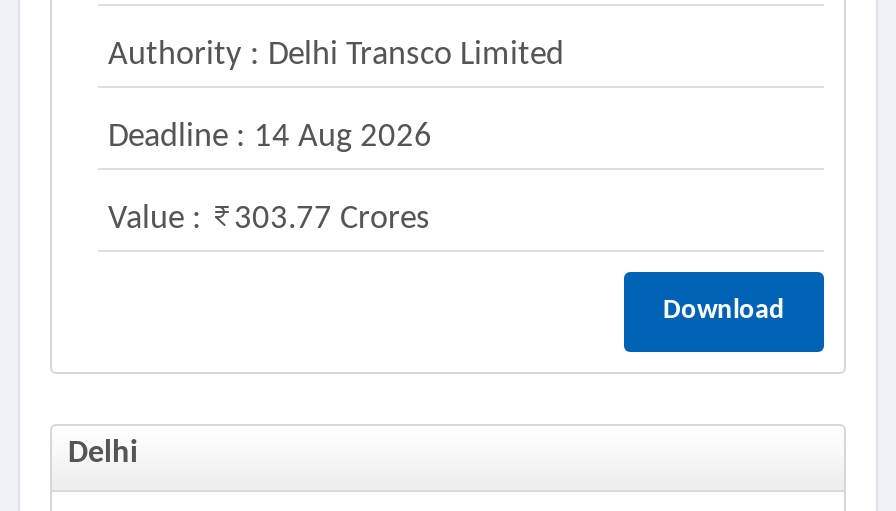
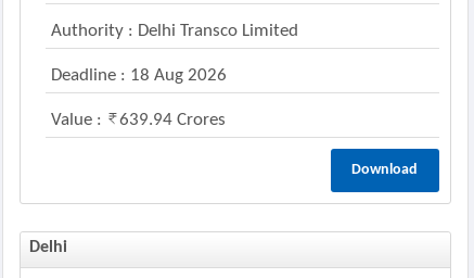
- Deadline : 14 Aug 2026
+ Deadline : 18 Aug 2026

- Value : 303.77 Crores
+ Value : 639.94 Crores
